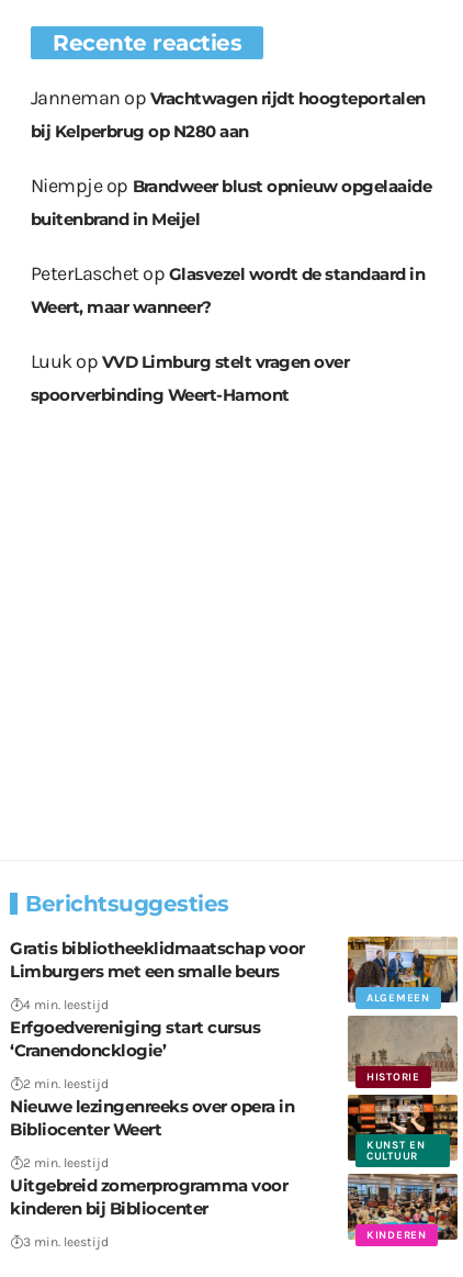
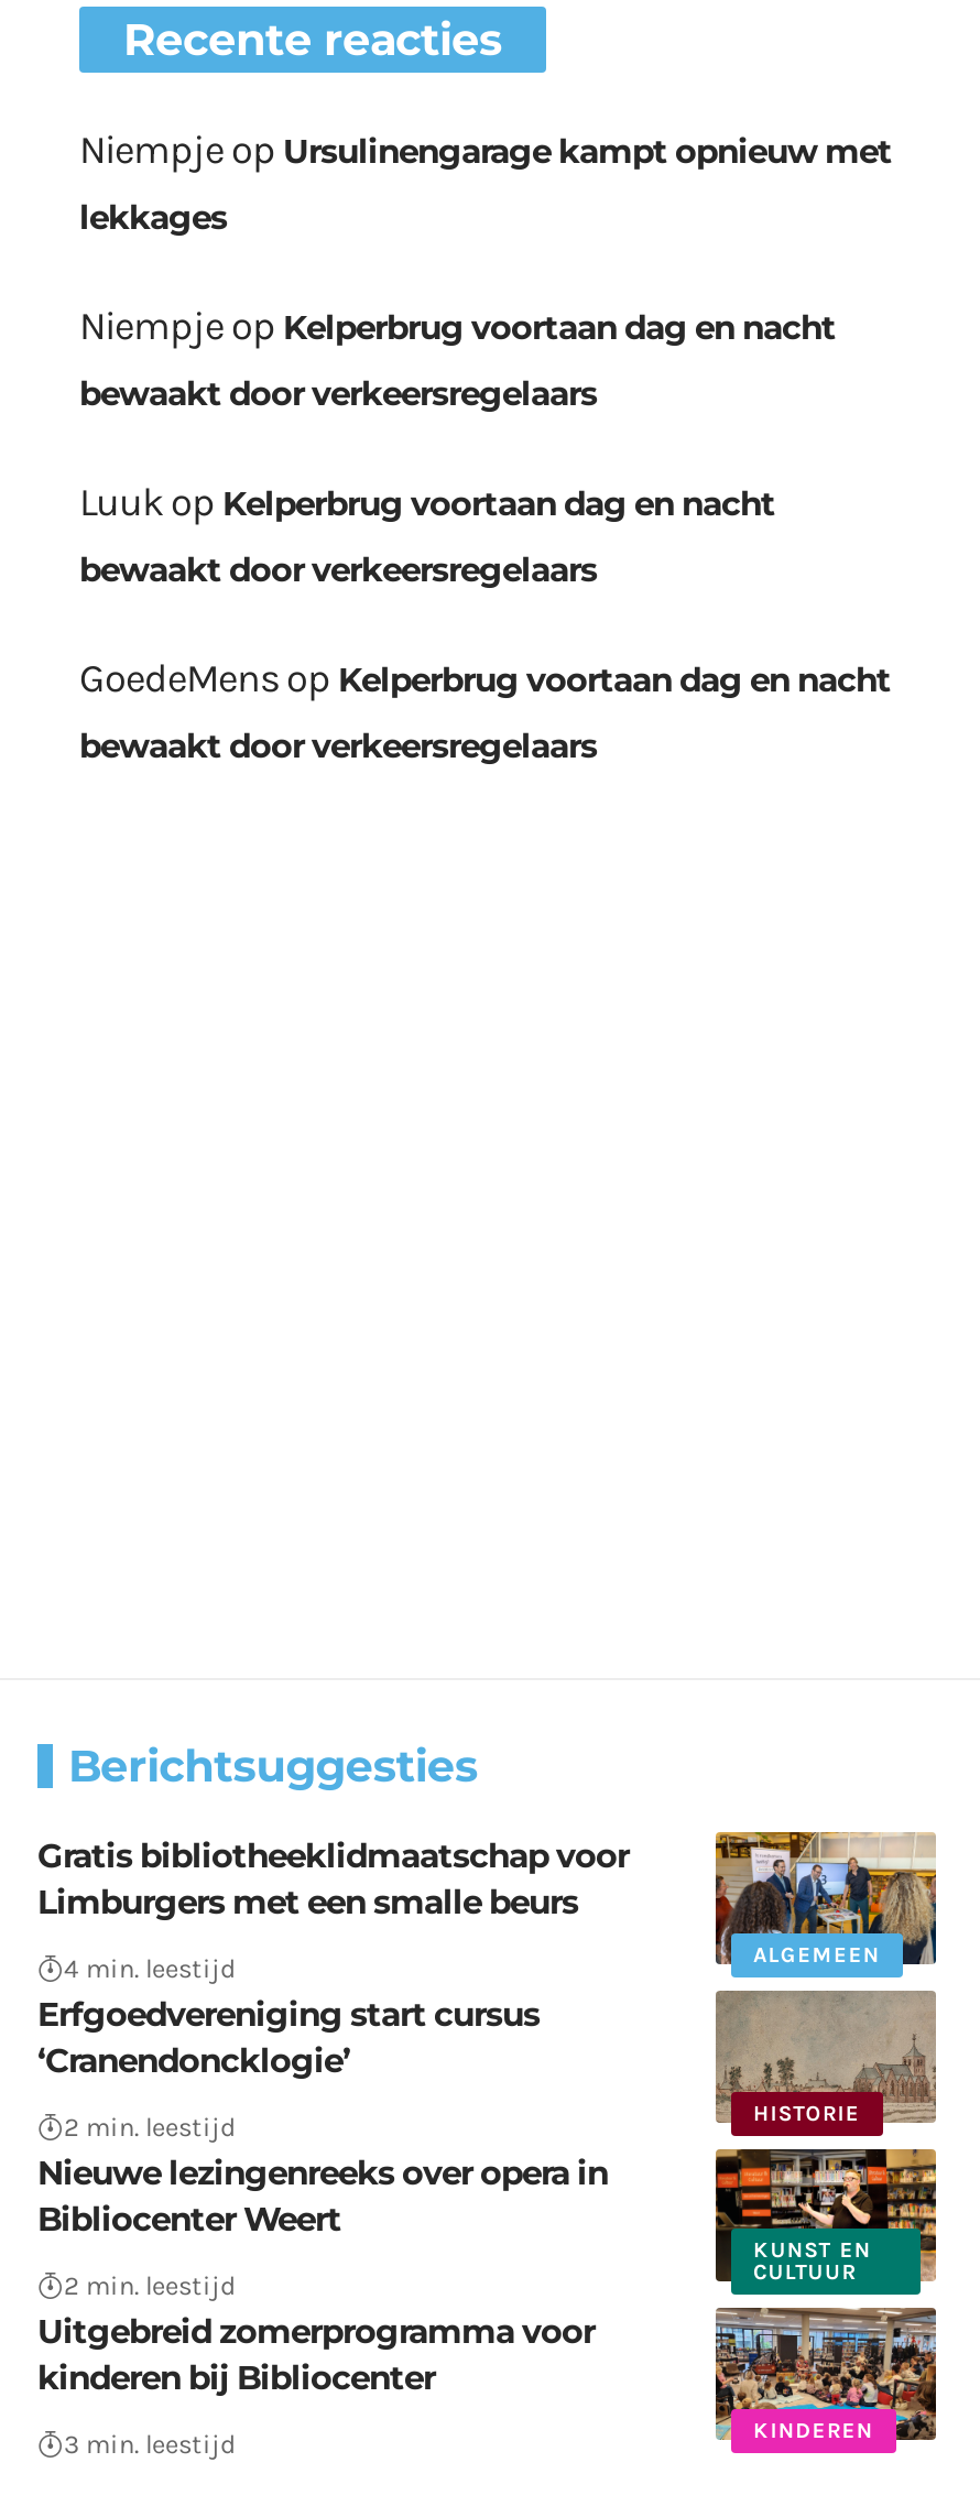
- Janneman op Vrachtwagen rijdt hoogteportalen
+ Niempje op Ursulinengarage kampt opnieuw met

- bij Kelperbrug op N280 aan
+ lekkages

- Niempje op Brandweer blust opnieuw opgelaaide
+ Niempje op Kelperbrug voortaan dag en nacht

- buitenbrand in Meijel
+ bewaakt door verkeersregelaars

- PeterLaschet op Glasvezel wordt de standaard in
+ Luuk op Kelperbrug voortaan dag en nacht

- Weert, maar wanneer?
+ bewaakt door verkeersregelaars

- Luuk op VVD Limburg stelt vragen over
+ GoedeMens op Kelperbrug voortaan dag en nacht

- spoorverbinding Weert-Hamont
+ bewaakt door verkeersregelaars
